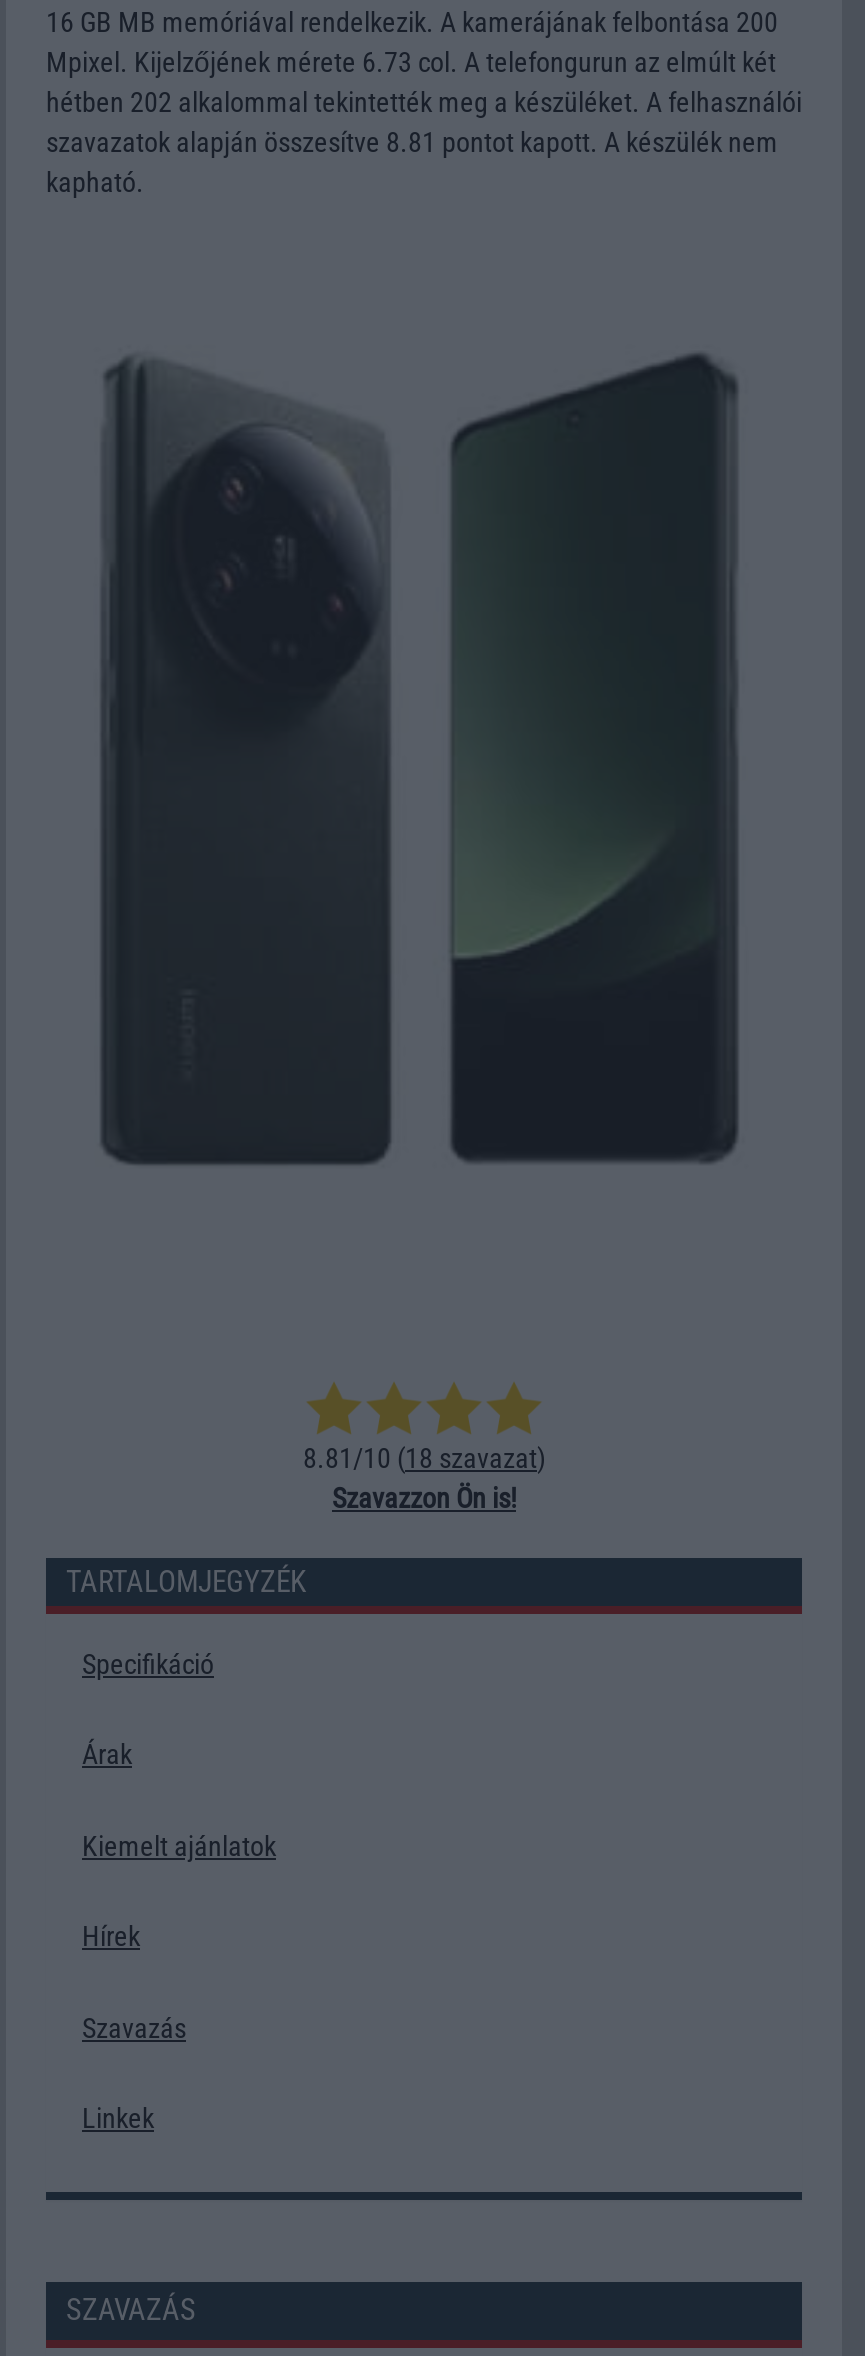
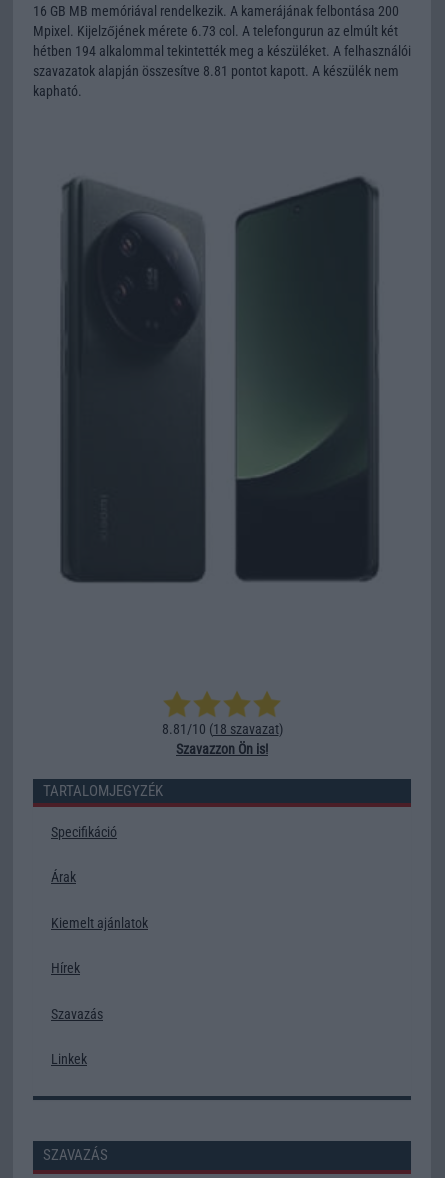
- hétben 202 alkalommal tekintették meg a készüléket. A felhasználói
+ hétben 194 alkalommal tekintették meg a készüléket. A felhasználói
